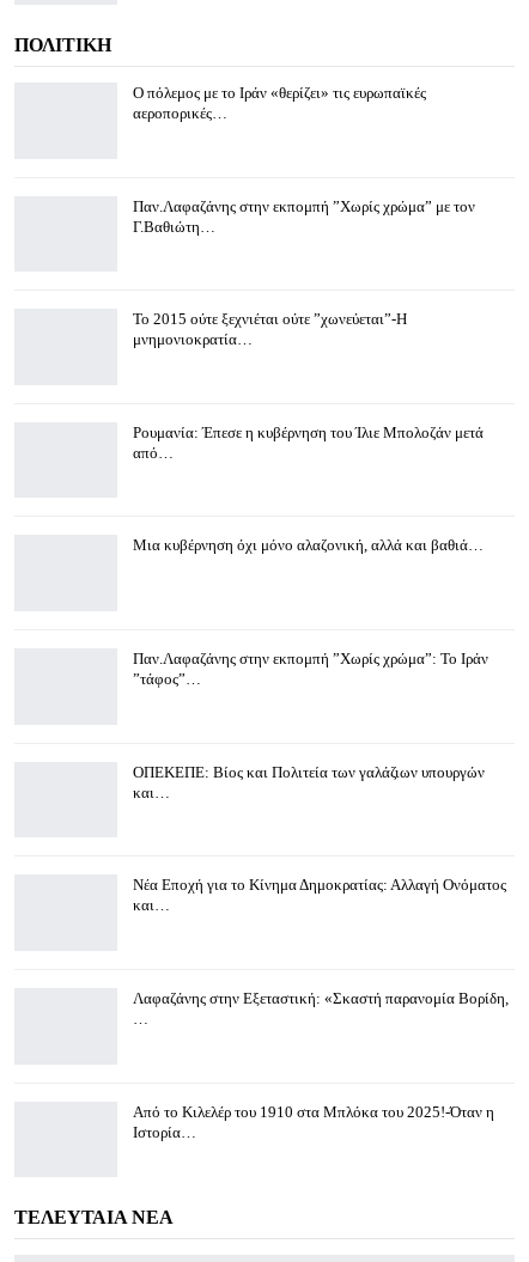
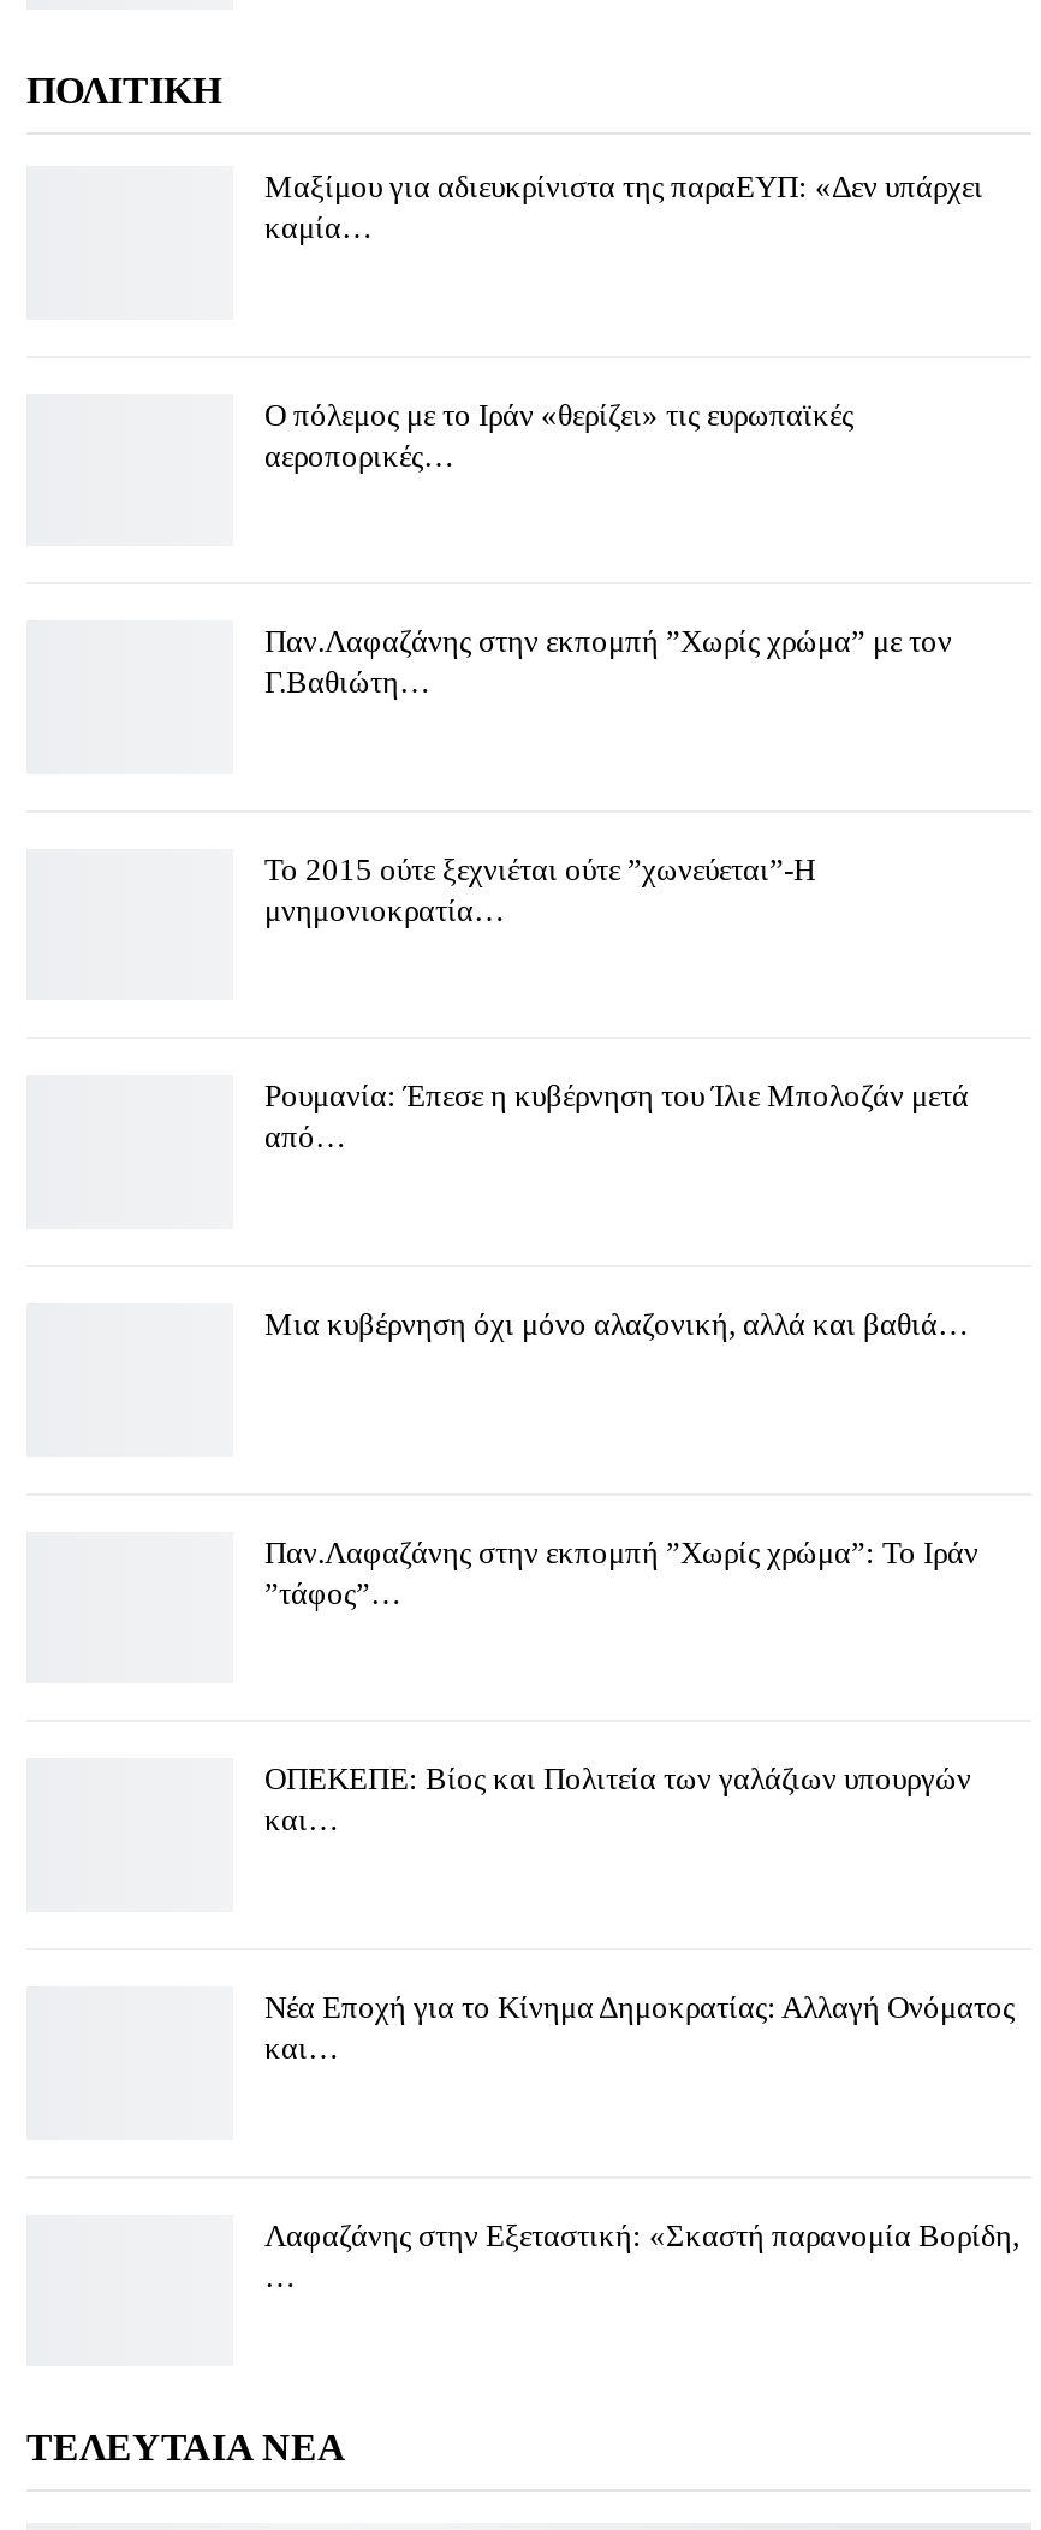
+ Μαξίμου για αδιευκρίνιστα της παραΕΥΠ: «Δεν υπάρχει
+ καμία…

moved down: Ο πόλεμος με το Ιράν «θερίζει» τις ευρωπαϊκές | αεροπορικές… | Παν.Λαφαζάνης στην εκπομπή ”Χωρίς χρώμα” με τον | ... | και… | Λαφαζάνης στην Εξεταστική: «Σκαστή παρανομία Βορίδη,

- Από το Κιλελέρ του 1910 στα Μπλόκα του 2025!-Όταν η
- Ιστορία…
